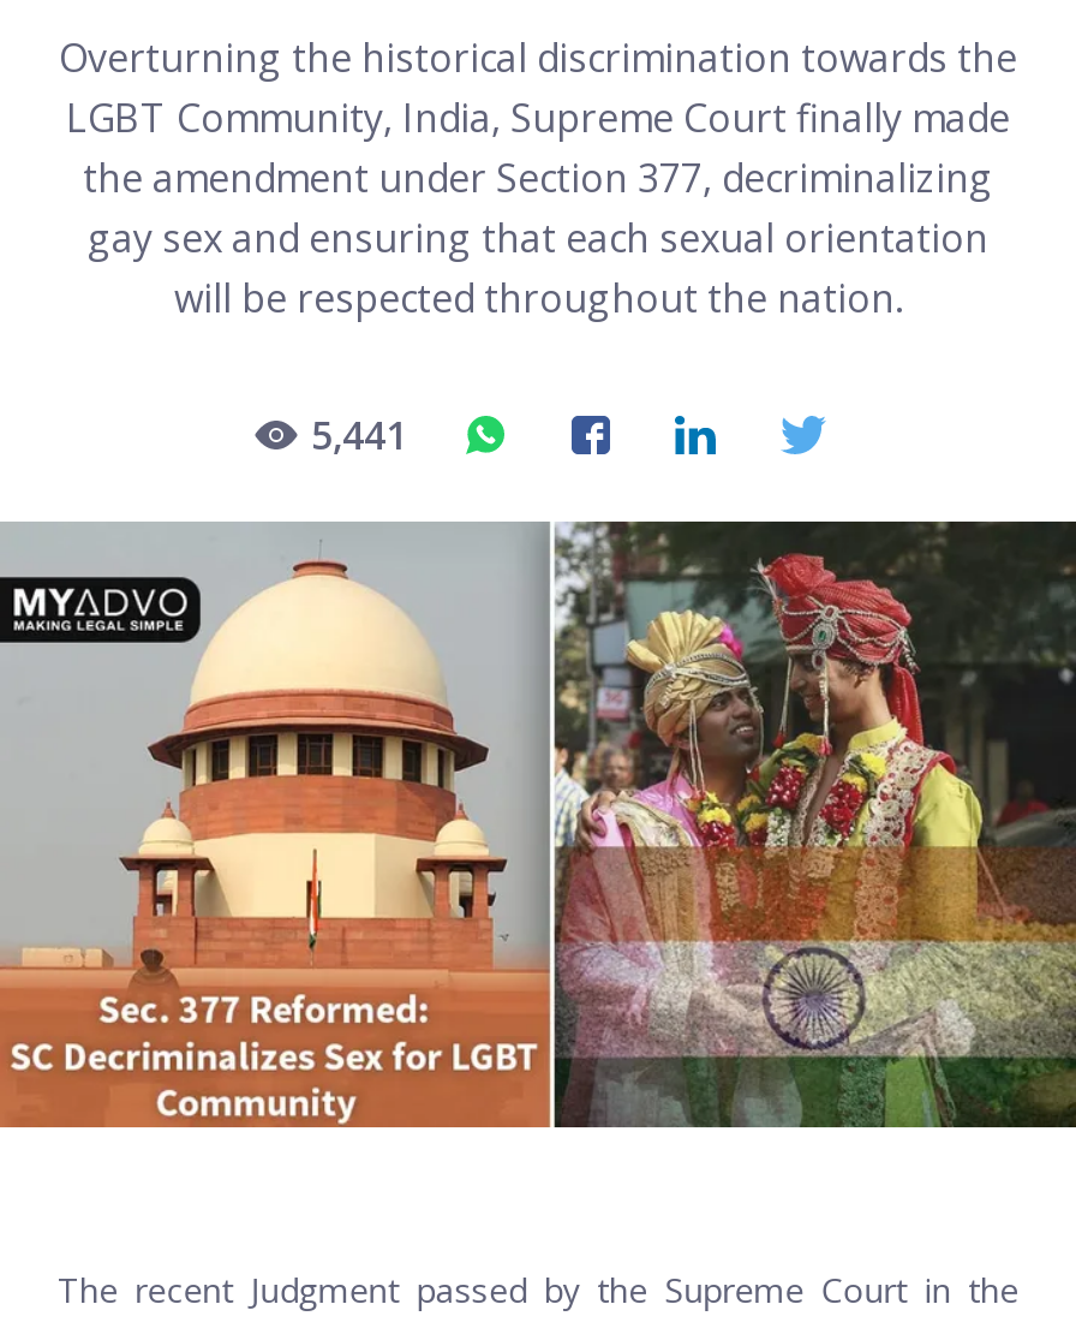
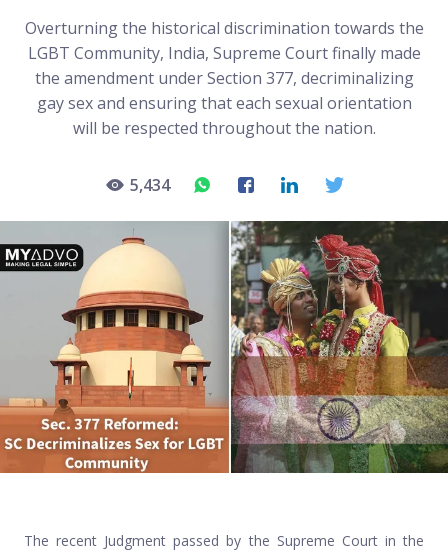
- 5,441
+ 5,434
